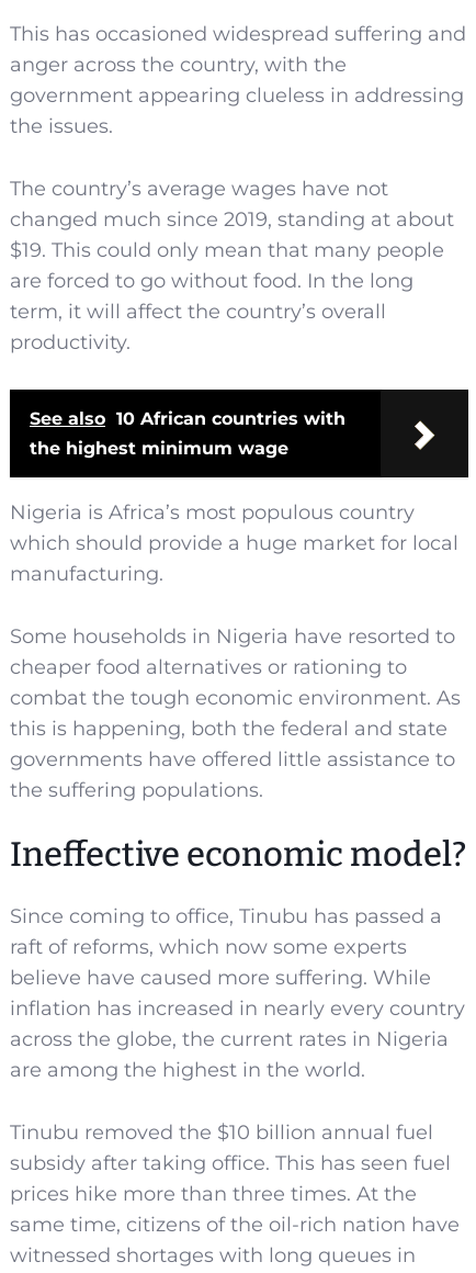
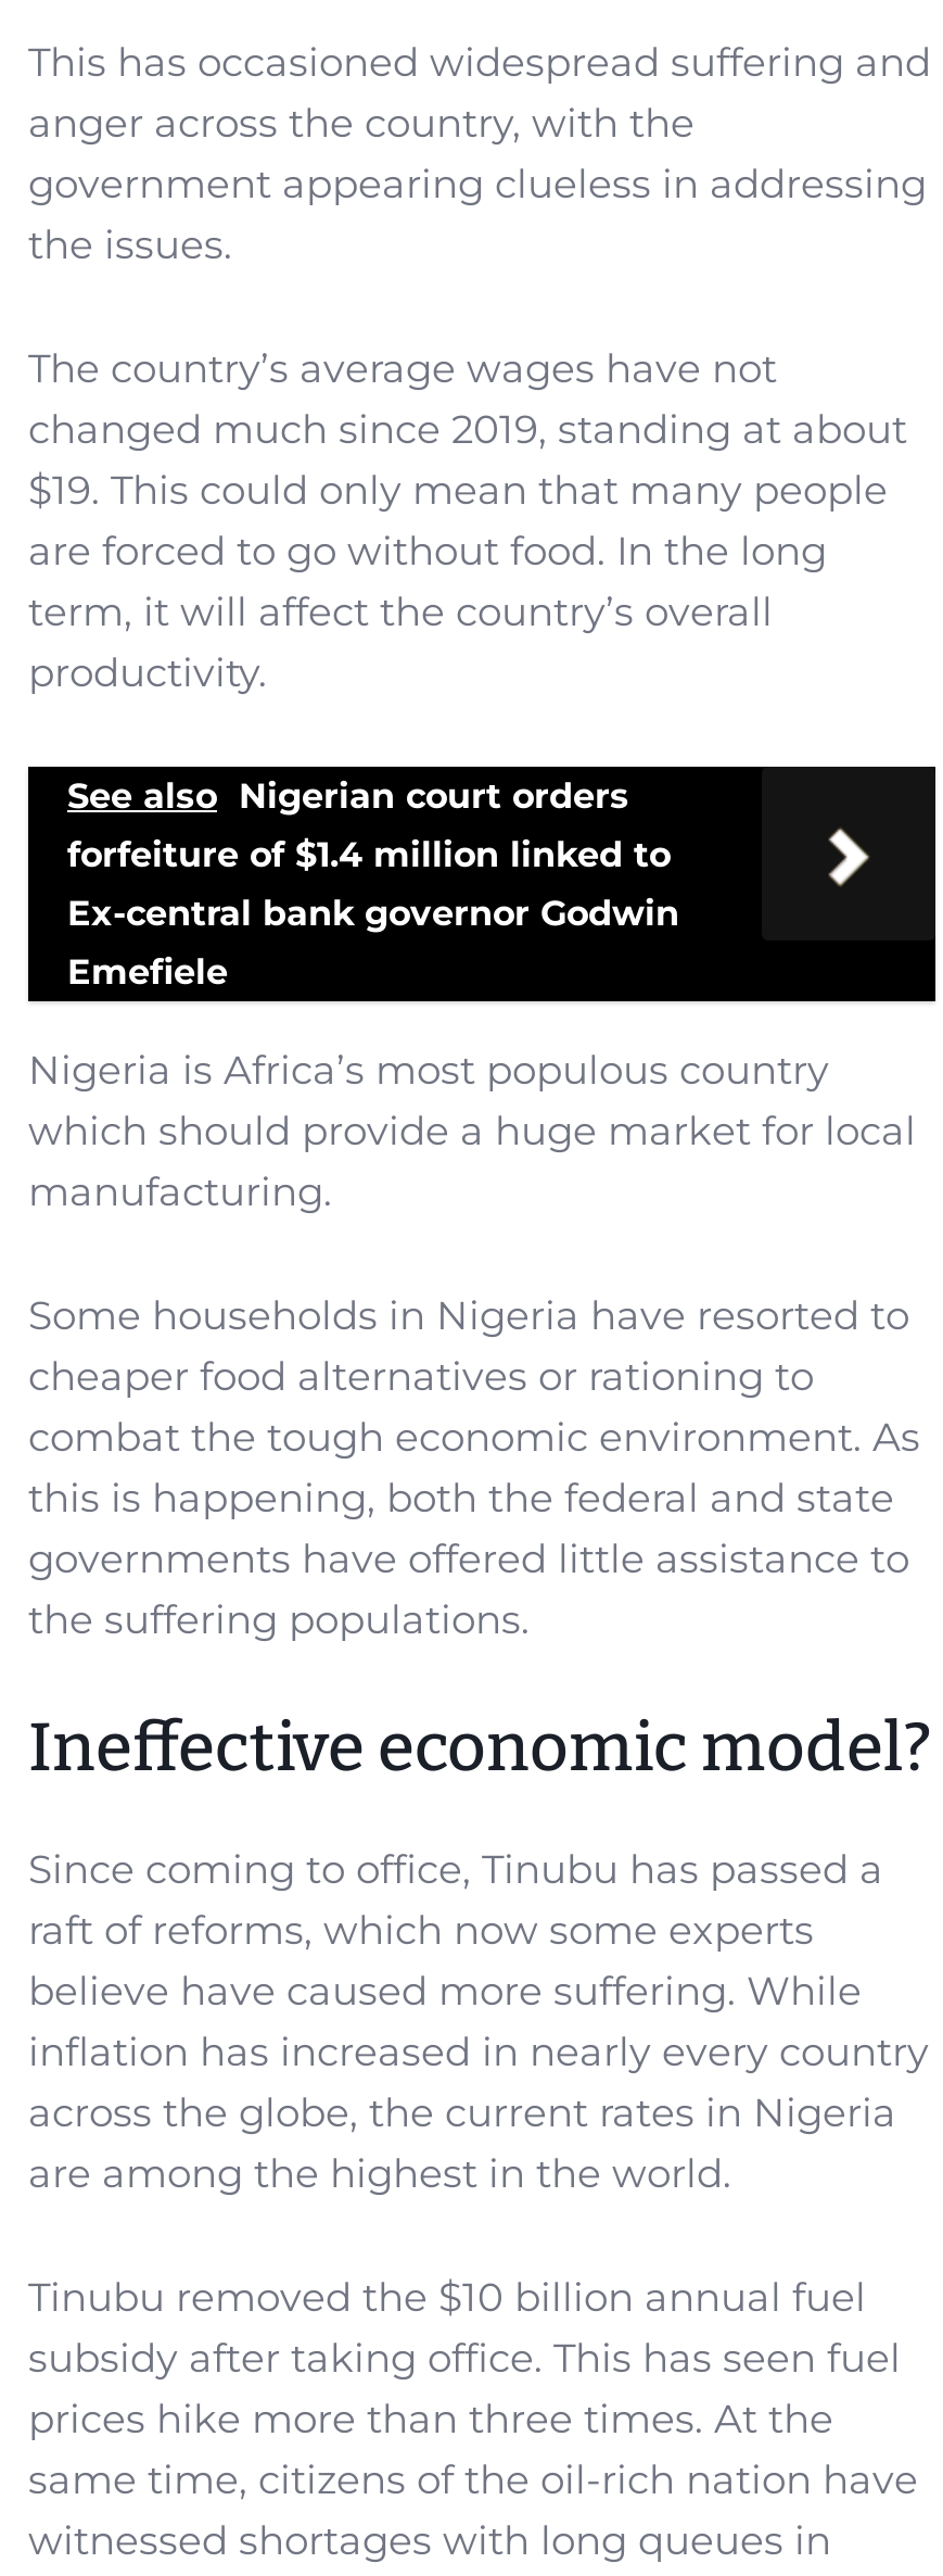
- See also 10 African countries with
- the highest minimum wage
+ See also Nigerian court orders
+ forfeiture of $1.4 million linked to
+ Ex-central bank governor Godwin
+ Emefiele
